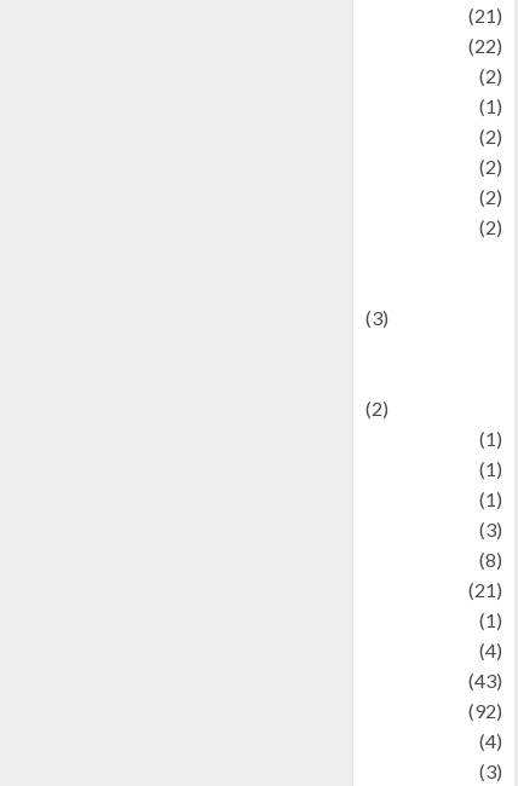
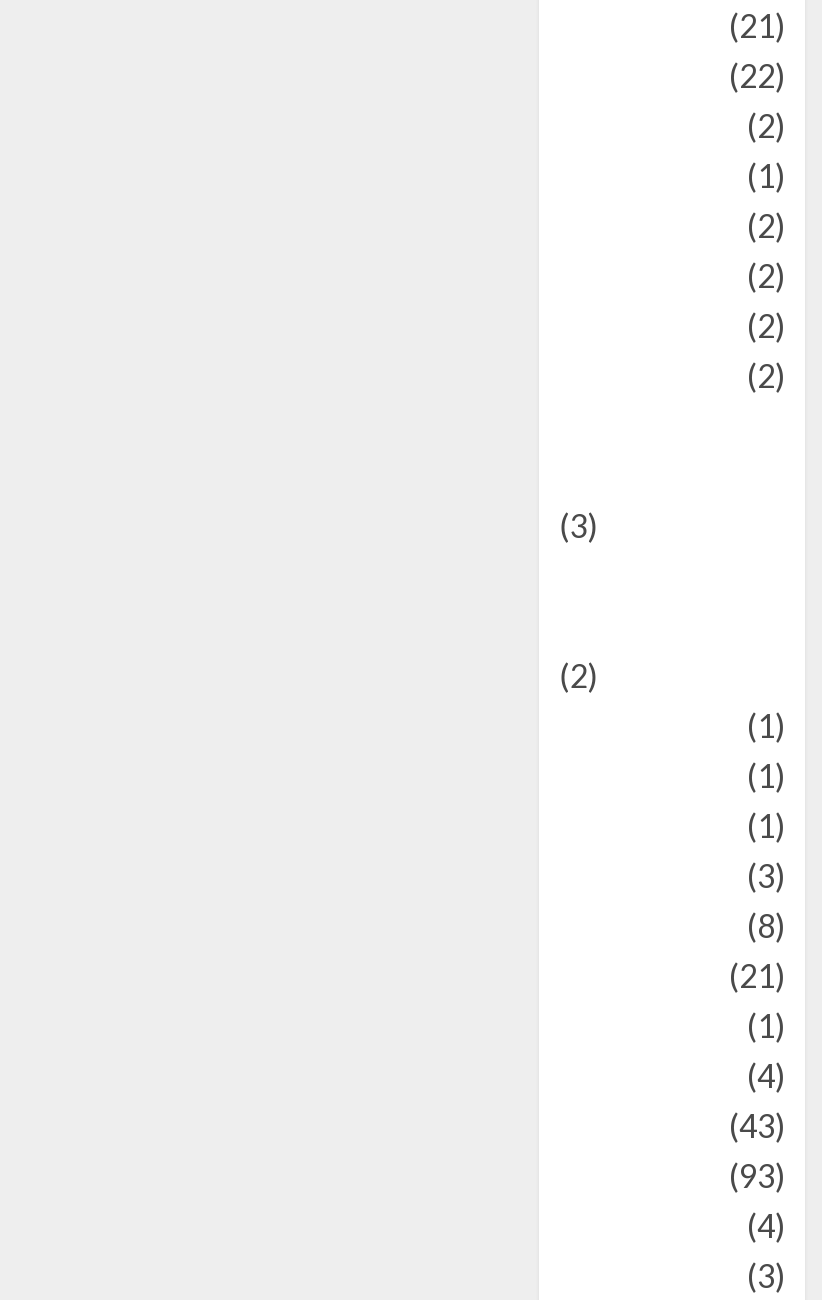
- (92)
+ (93)
